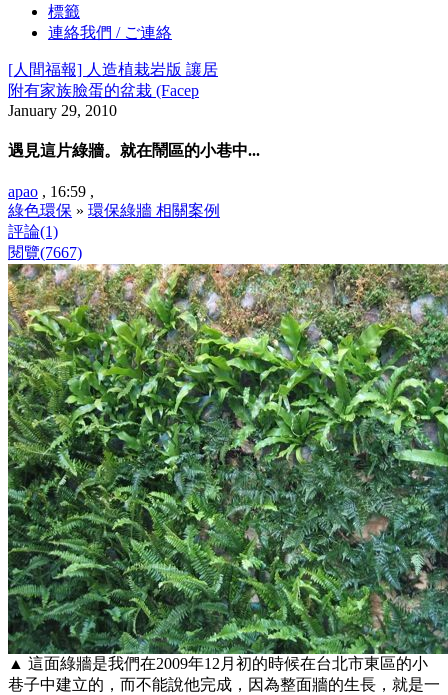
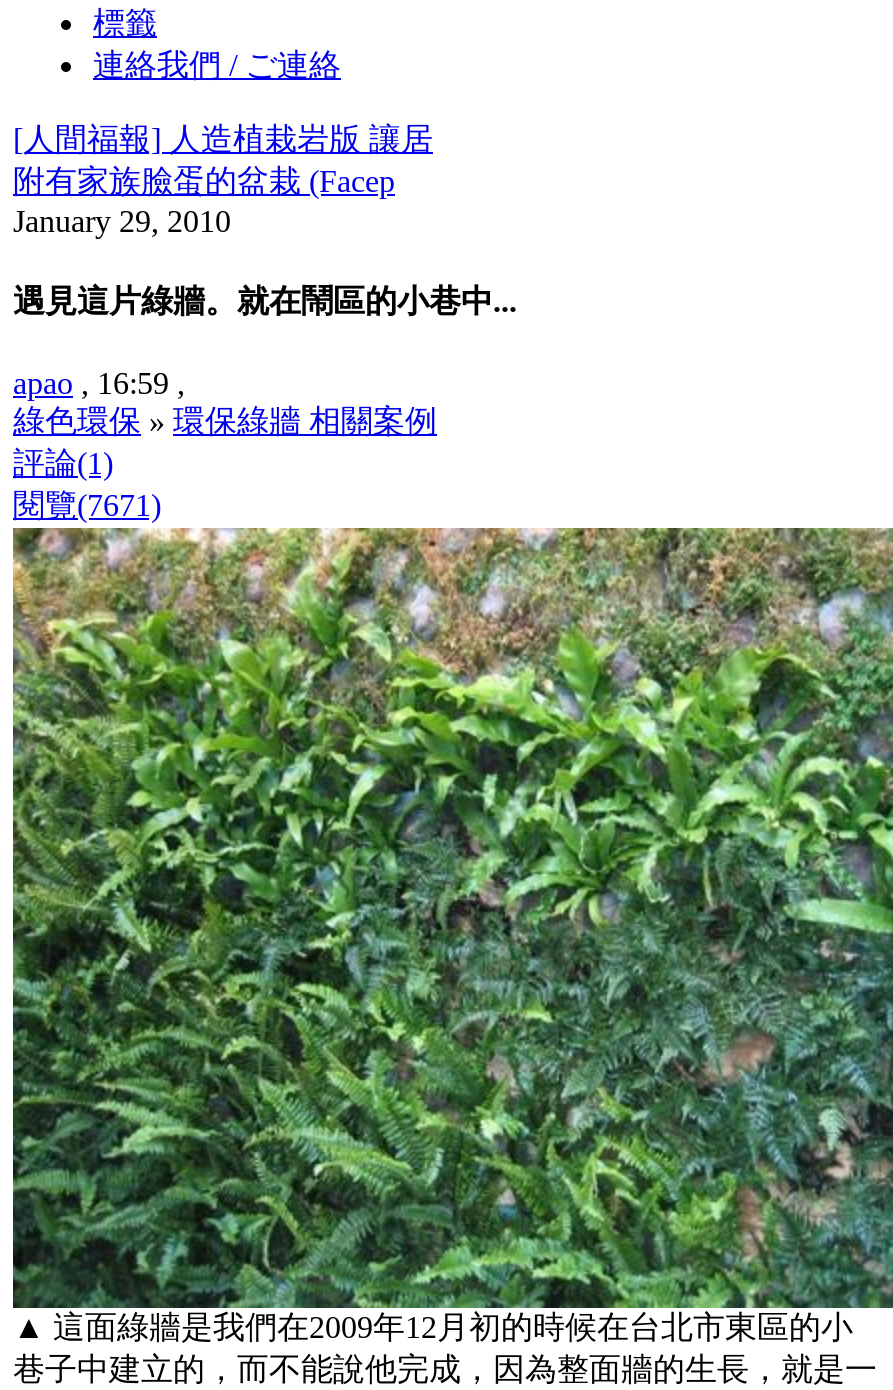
- 閱覽(7667)
+ 閱覽(7671)
